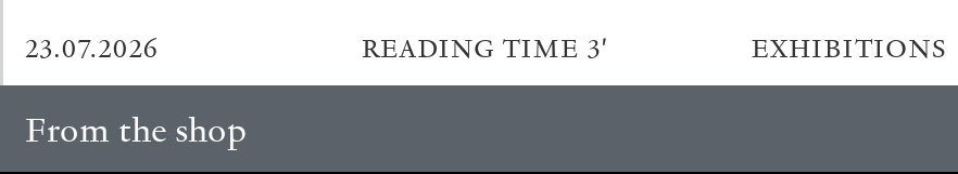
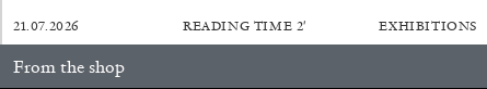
- 23.07.2026
- READING TIME 3′
+ 21.07.2026
+ READING TIME 2′
